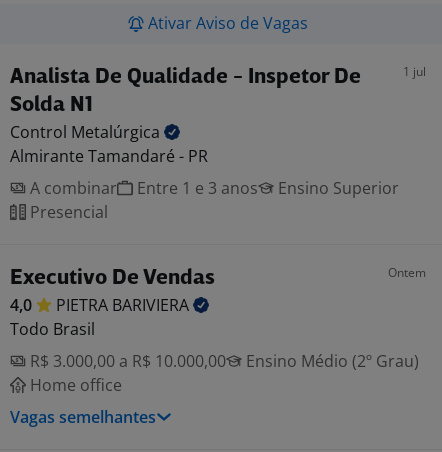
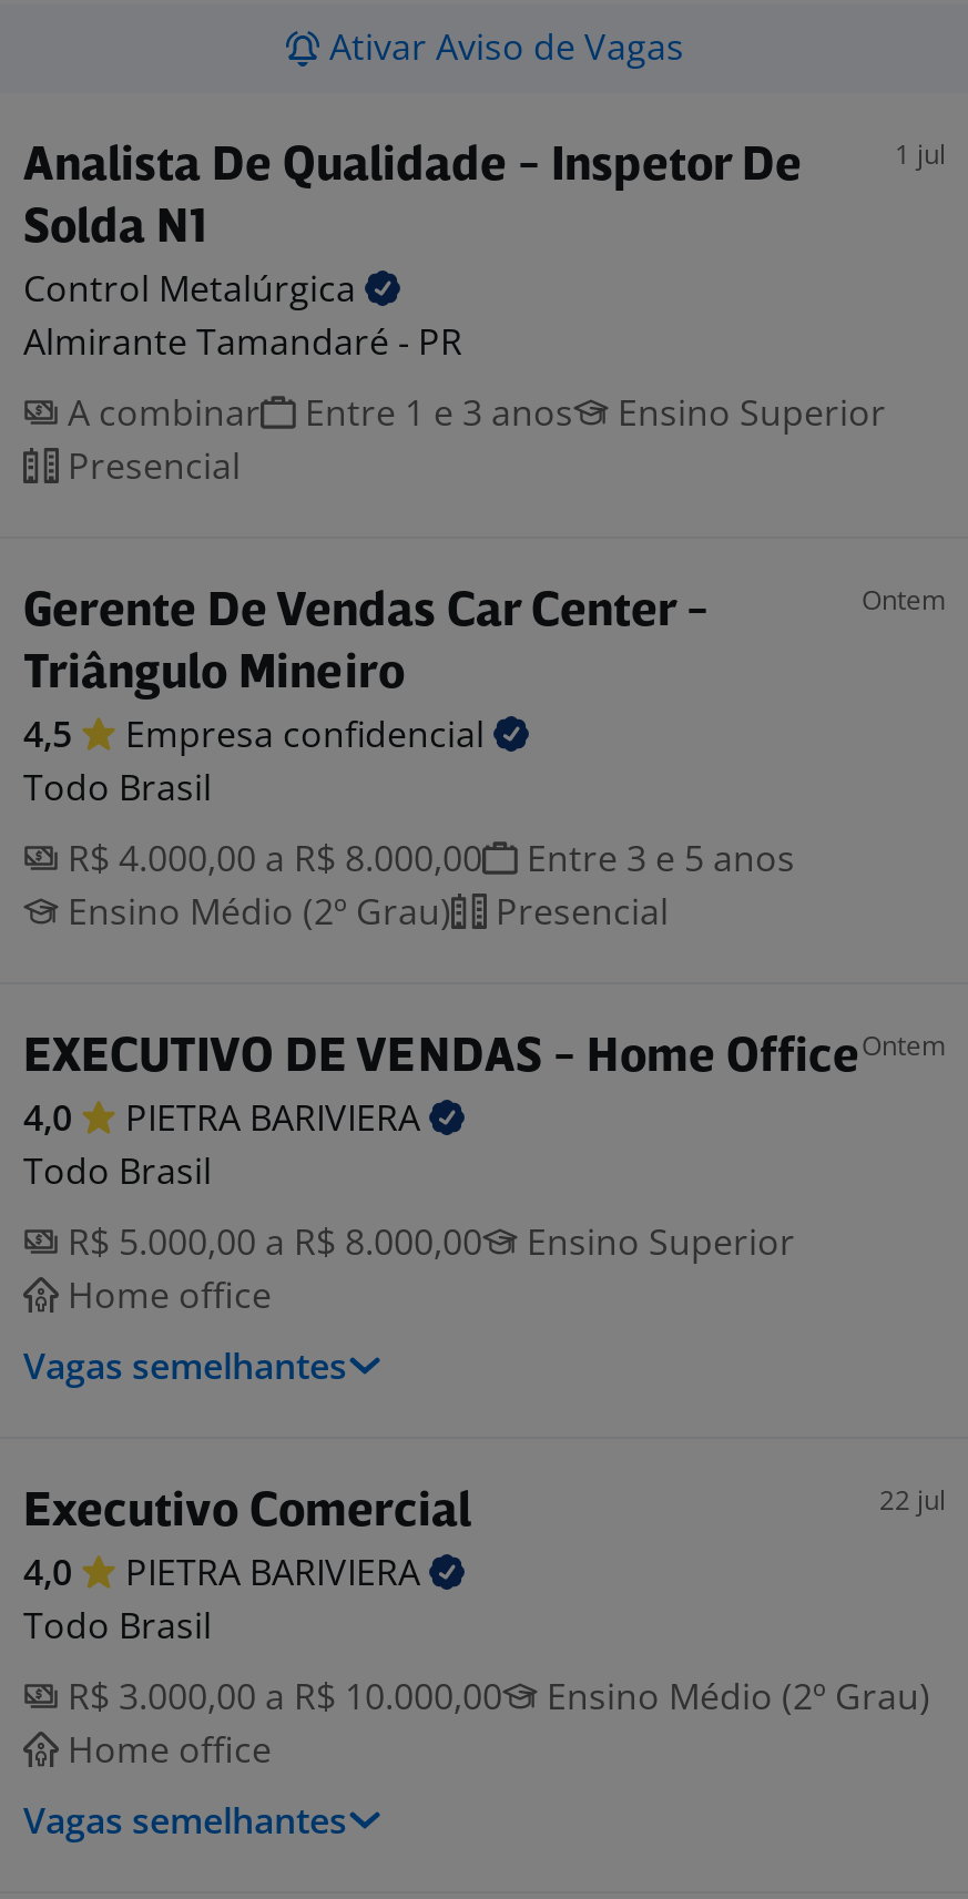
- Executivo De Vendas
+ Gerente De Vendas Car Center -
+ Triângulo Mineiro

+ 4,5
+ Empresa confidencial
+ Todo Brasil
+ R$ 4.000,00 a R$ 8.000,00
+ Entre 3 e 5 anos
+ Ensino Médio (2º Grau)
+ Presencial
+ EXECUTIVO DE VENDAS - Home OfficeOntem
+ 4,0
+ PIETRA BARIVIERA
+ Todo Brasil
+ R$ 5.000,00 a R$ 8.000,00
+ Ensino Superior
+ Home office
+ Vagas semelhantes
+ Executivo Comercial
+ 22 jul
